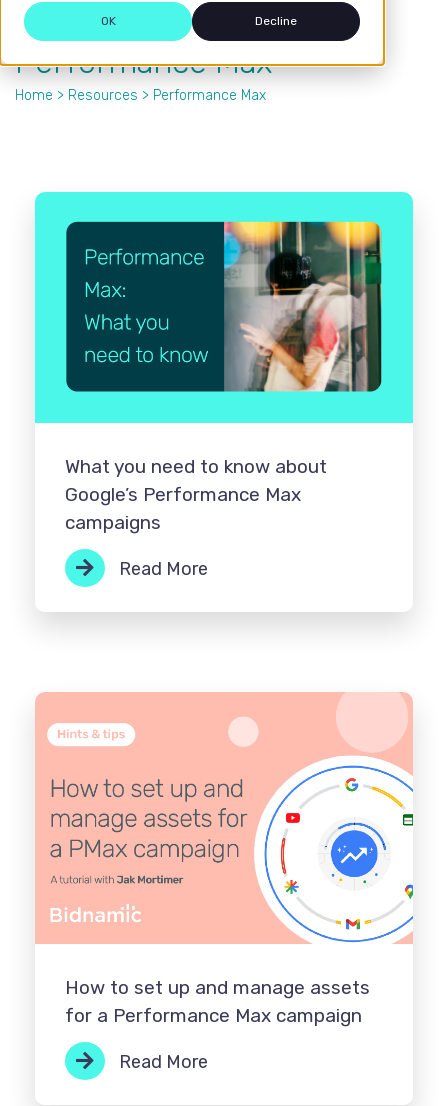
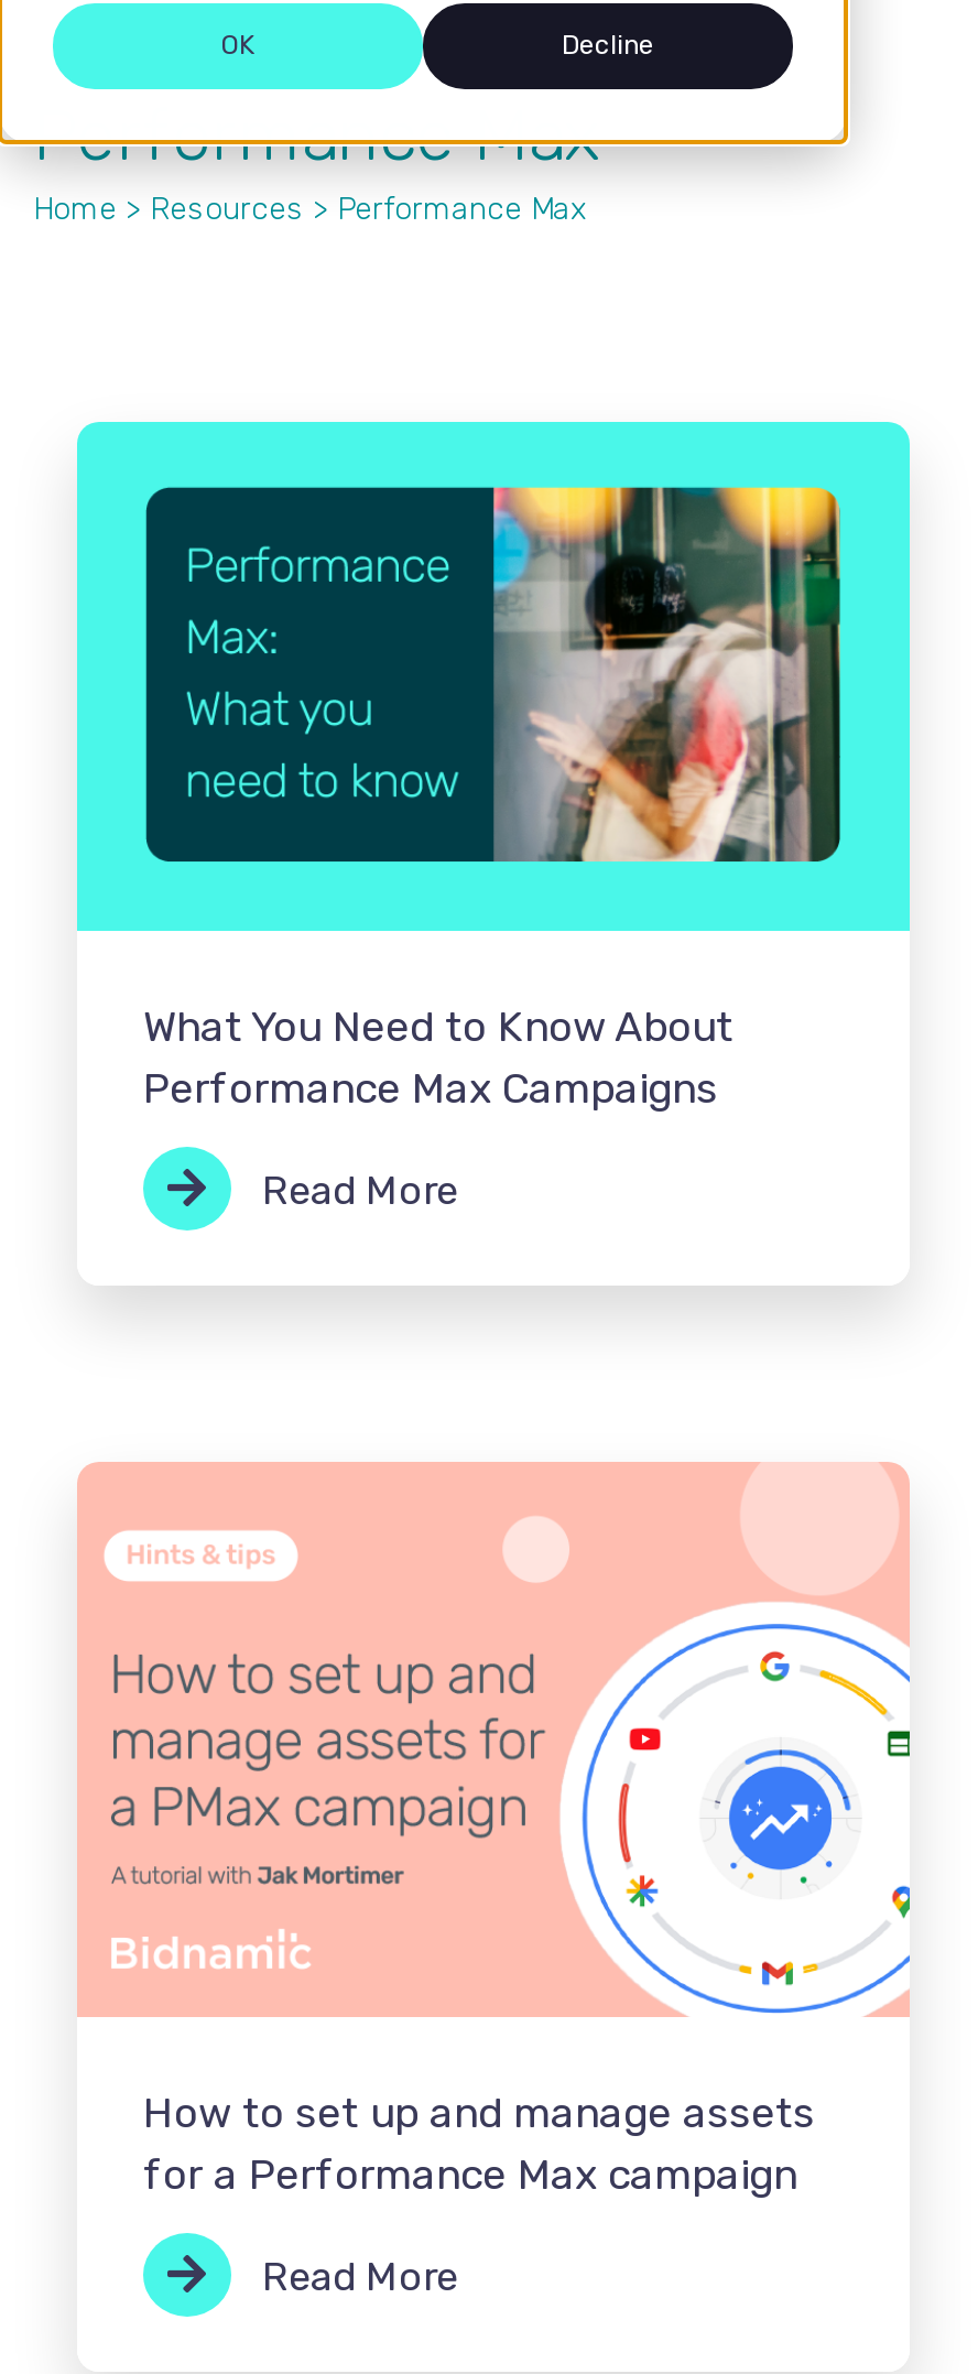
- What you need to know about
- Google’s Performance Max
- campaigns
+ What You Need to Know About
+ Performance Max Campaigns
